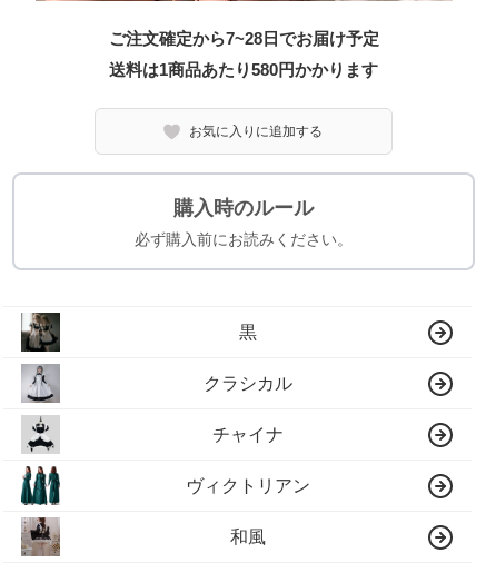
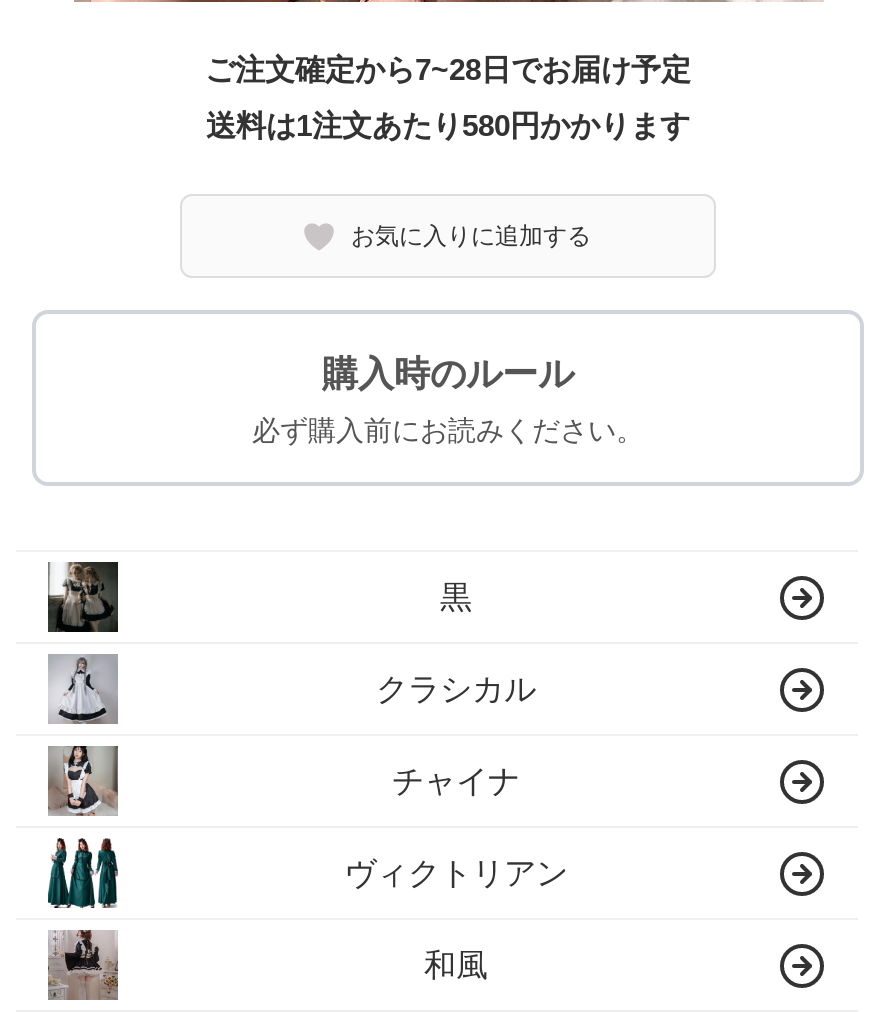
- 送料は1商品あたり580円かかります
+ 送料は1注文あたり580円かかります

- [image]
+ [image]
